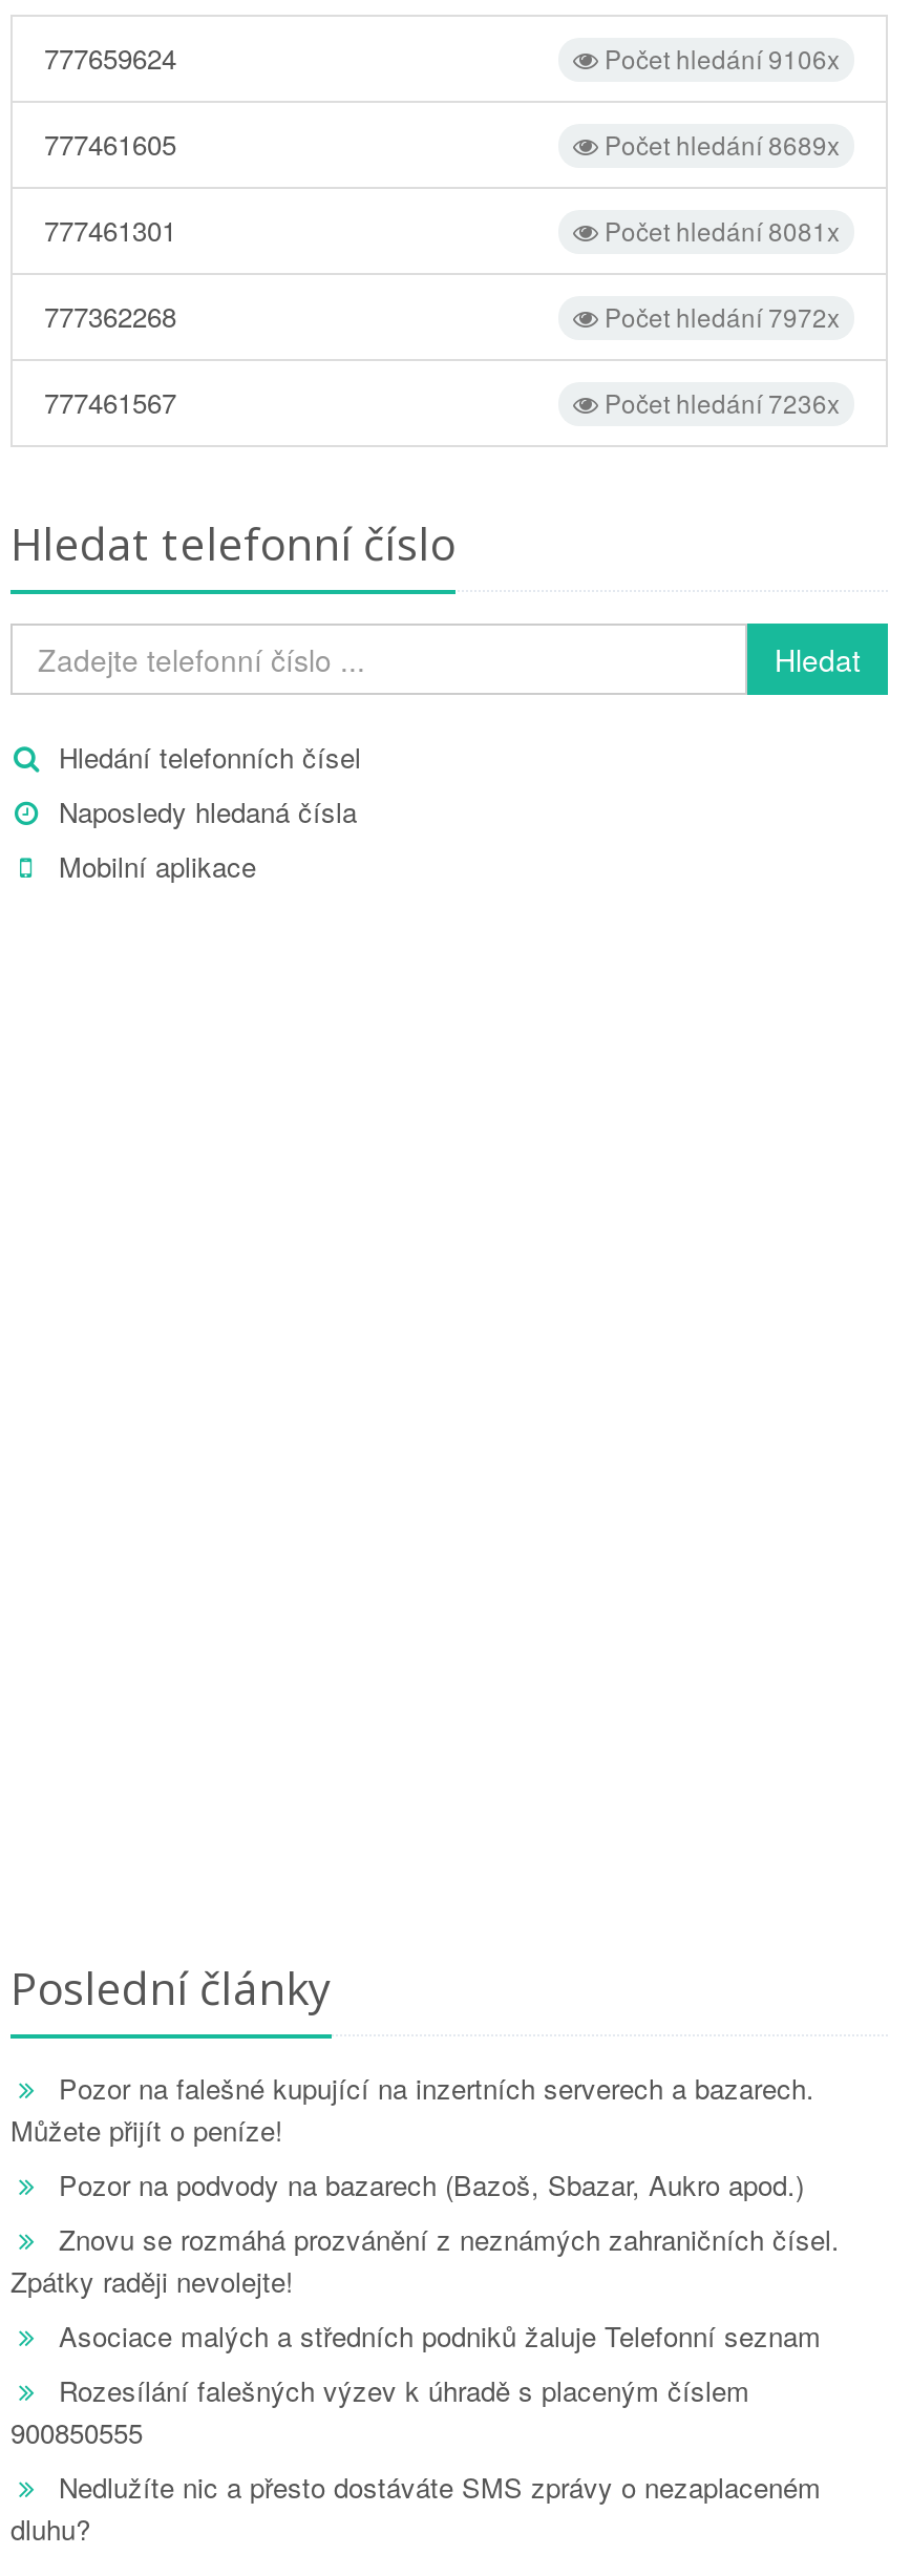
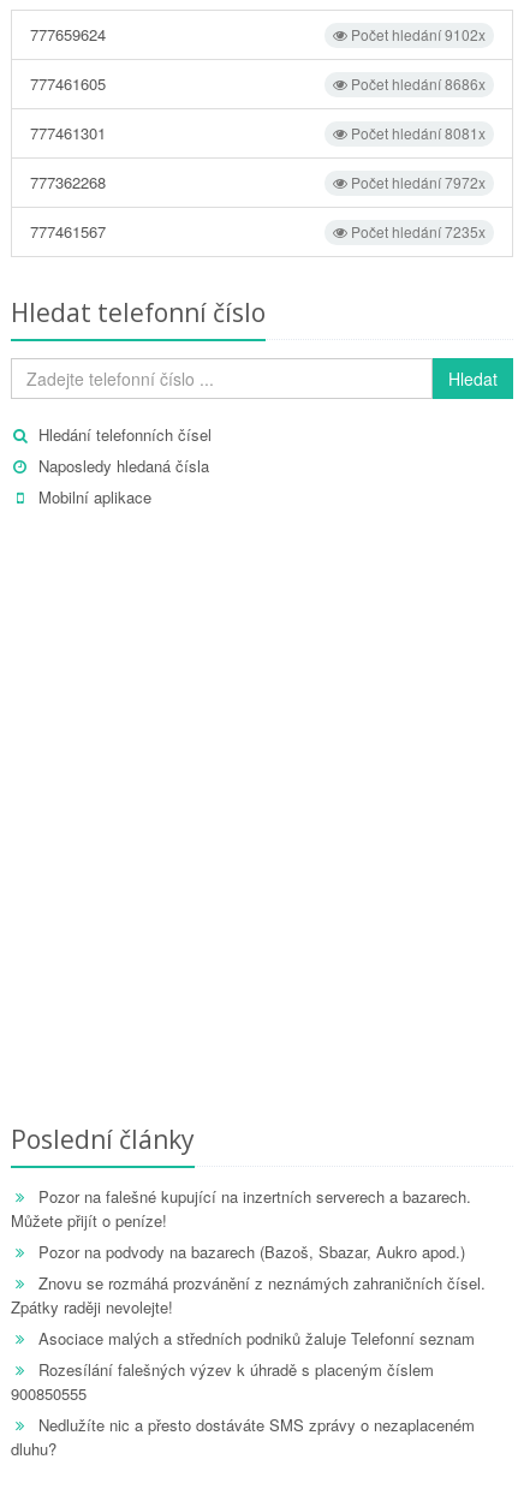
- Počet hledání 9106x
+ Počet hledání 9102x

- Počet hledání 8689x
+ Počet hledání 8686x

- Počet hledání 7236x
+ Počet hledání 7235x
